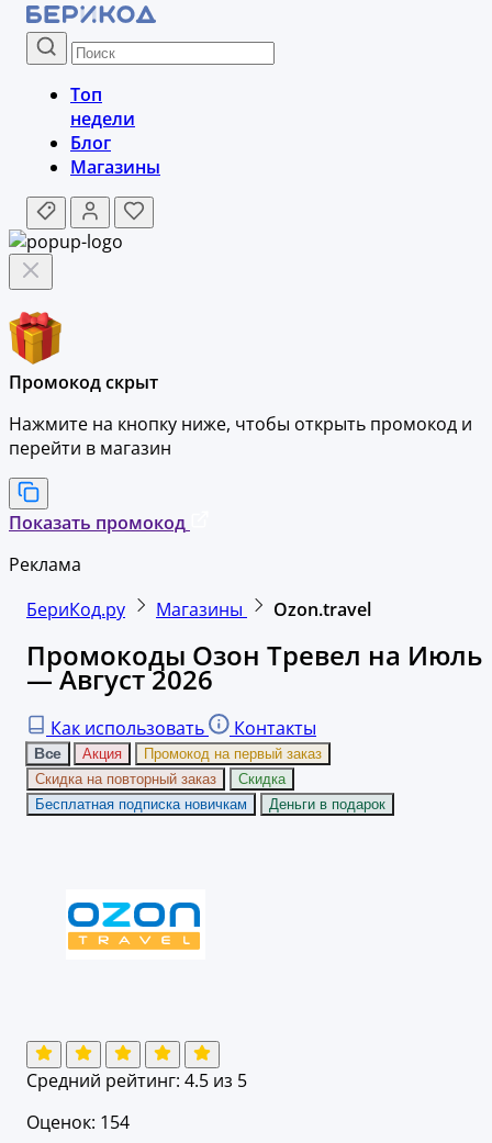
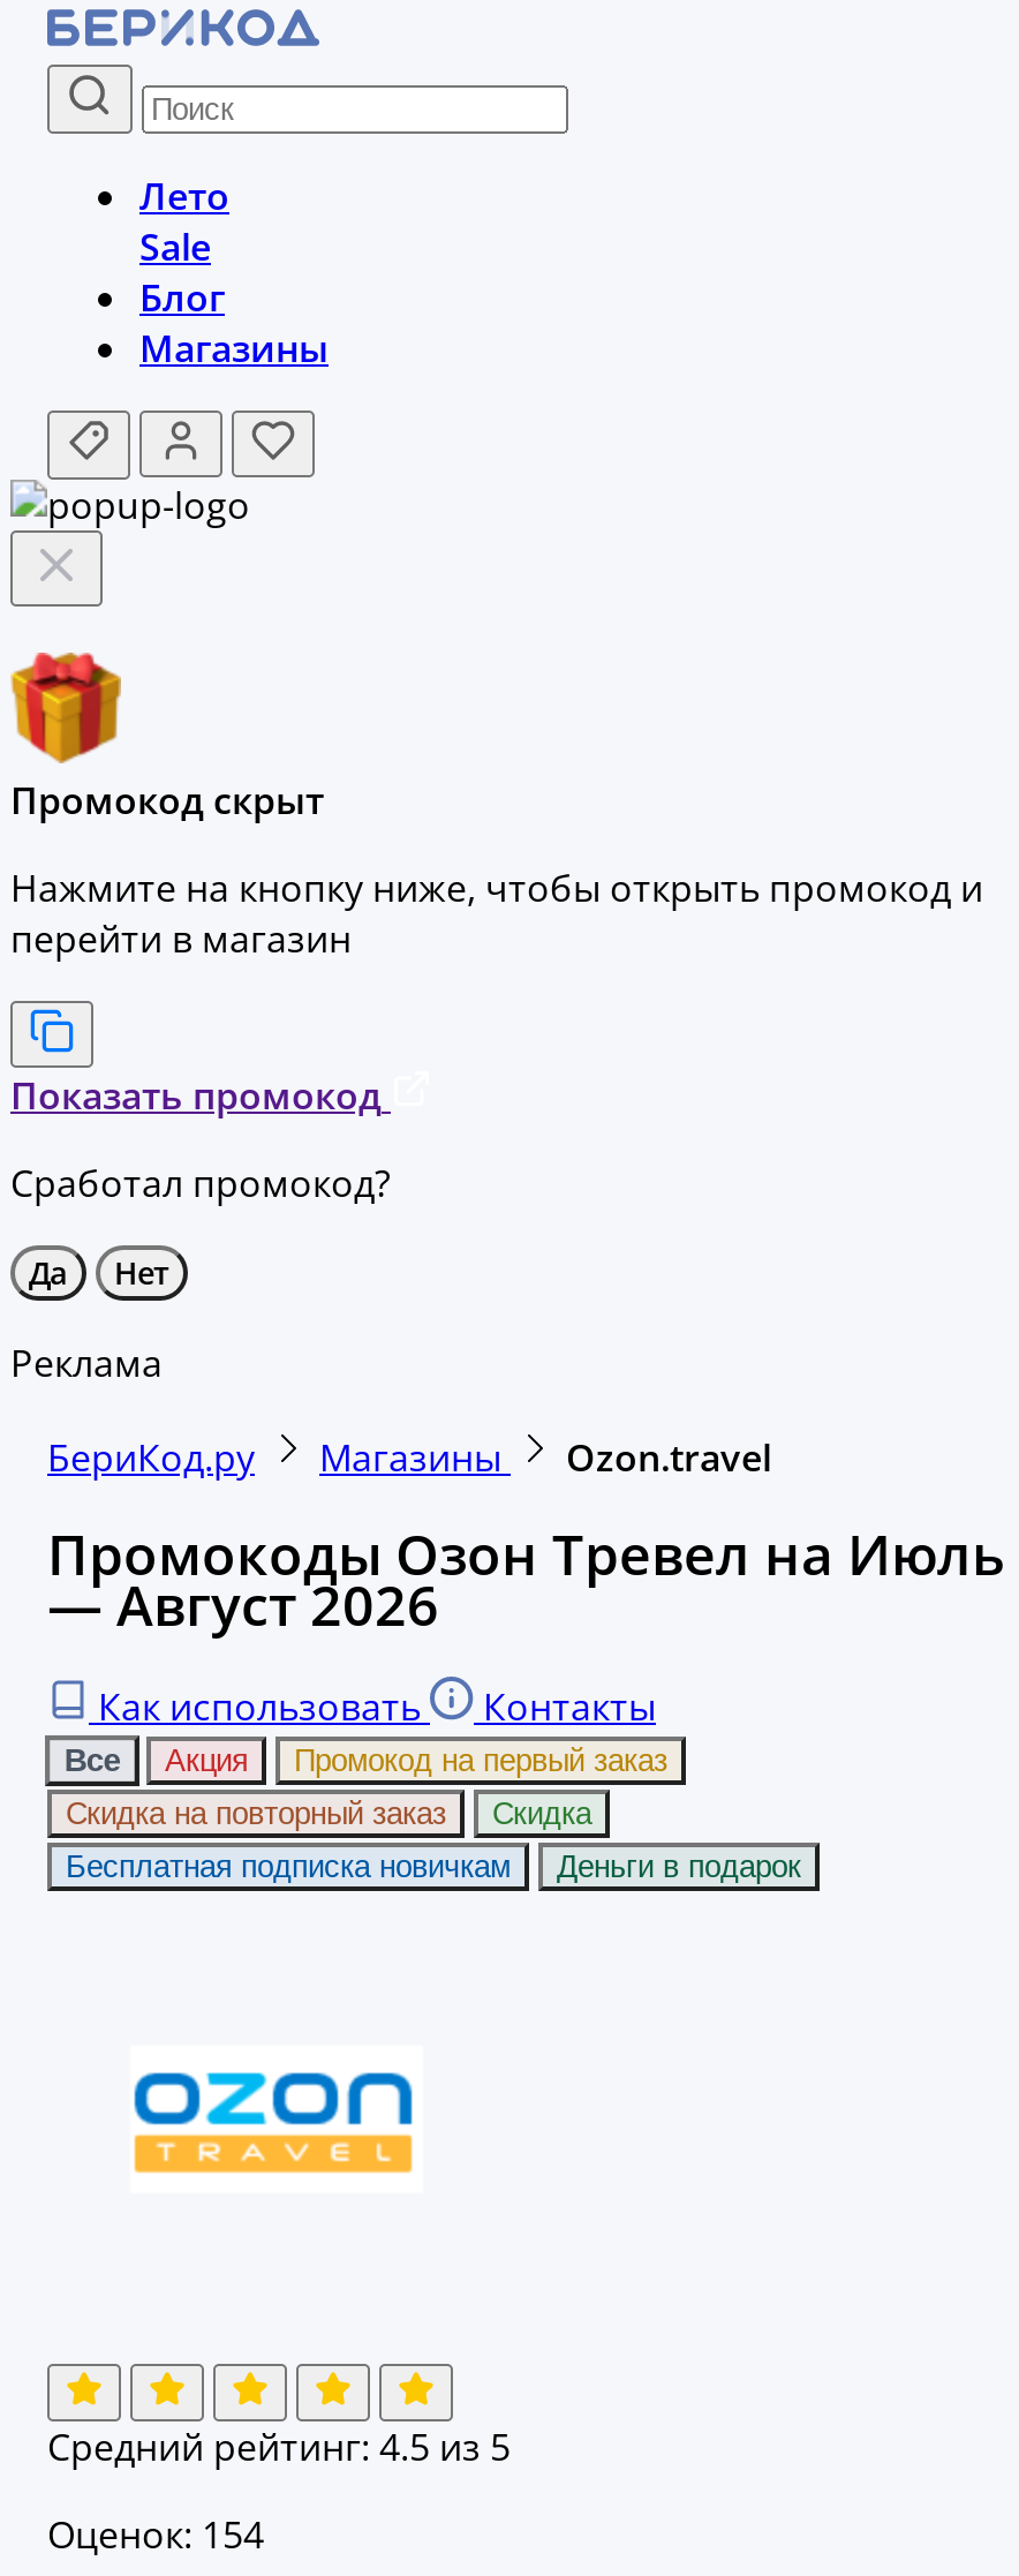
- Топ
- недели
+ Лето
+ Sale

+ Сработал промокод?
+ Да
+ Нет
